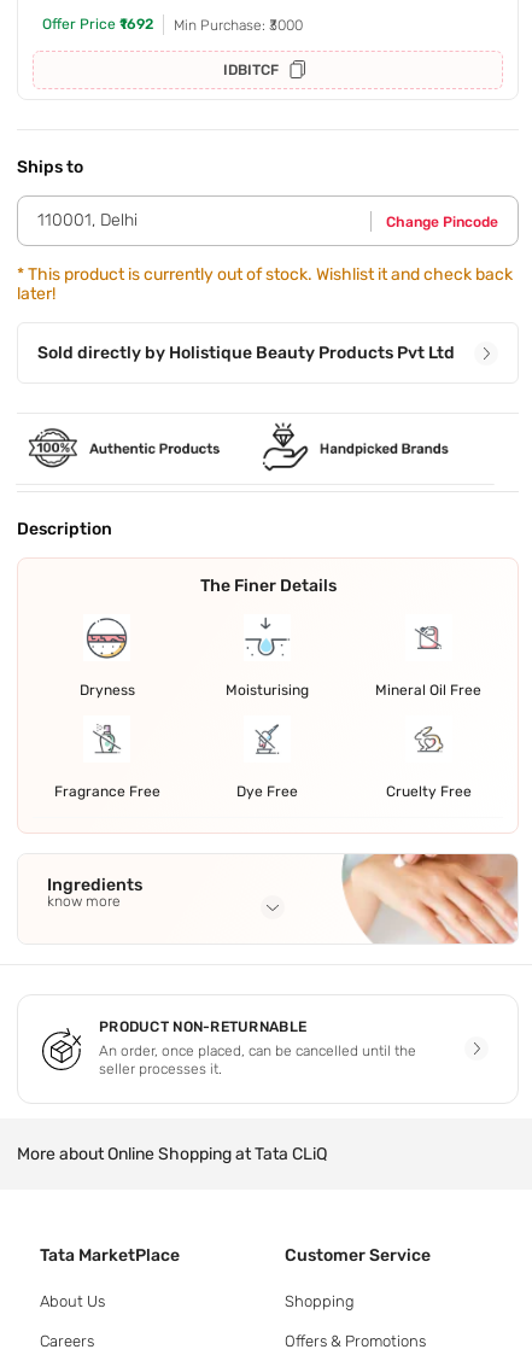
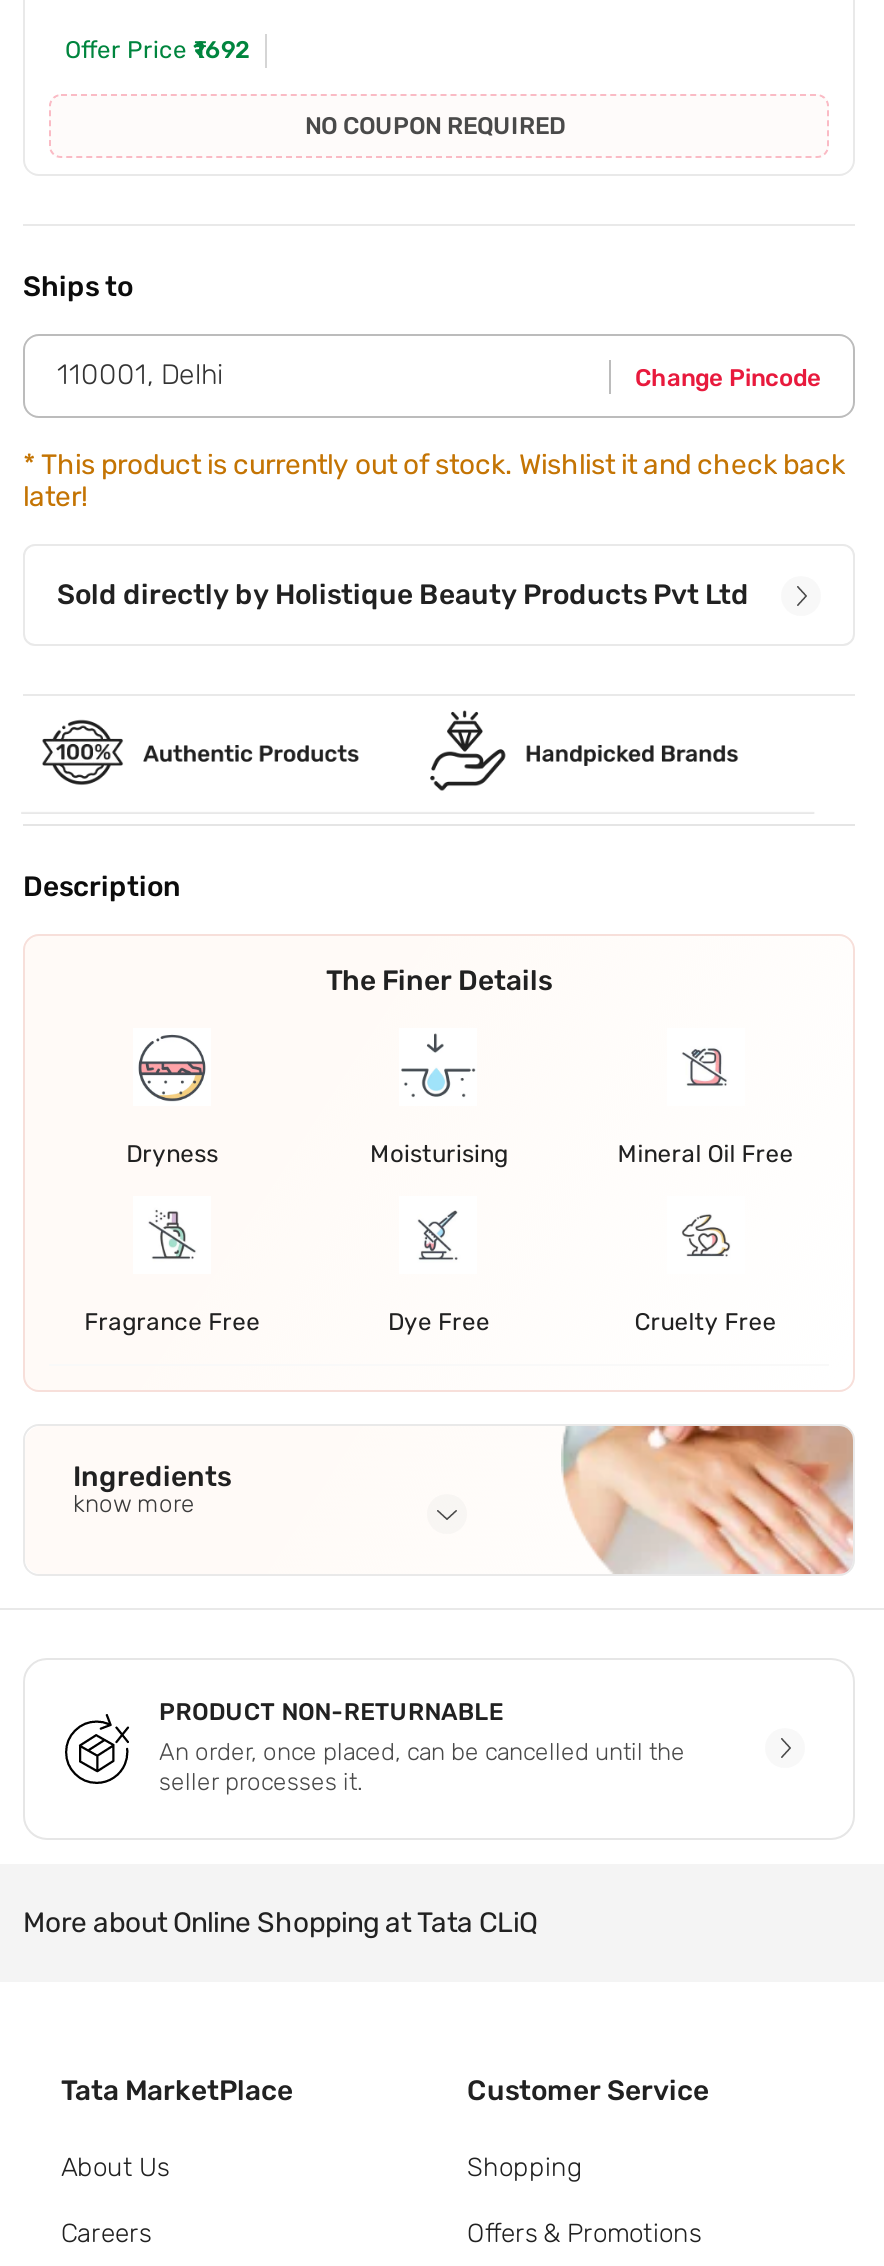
- Min Purchase: ₹3000
- IDBITCF
+ NO COUPON REQUIRED
